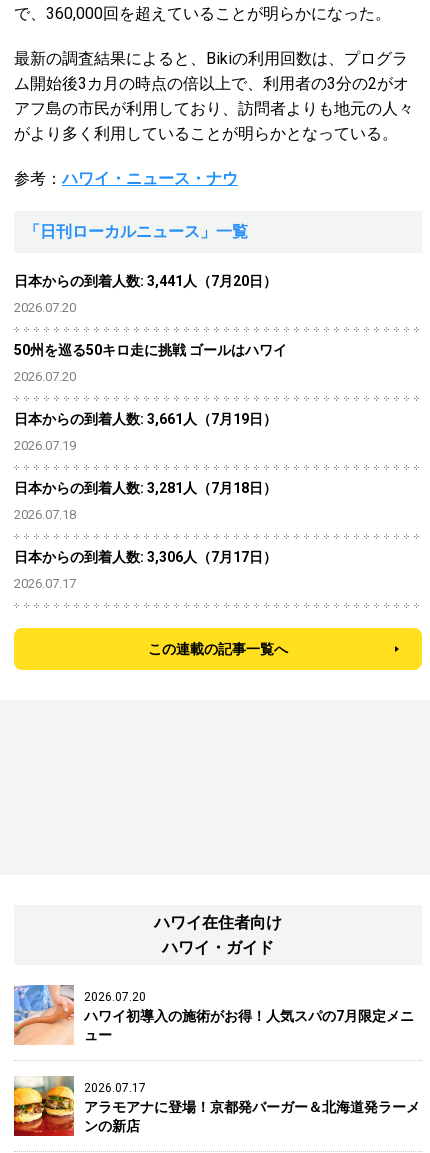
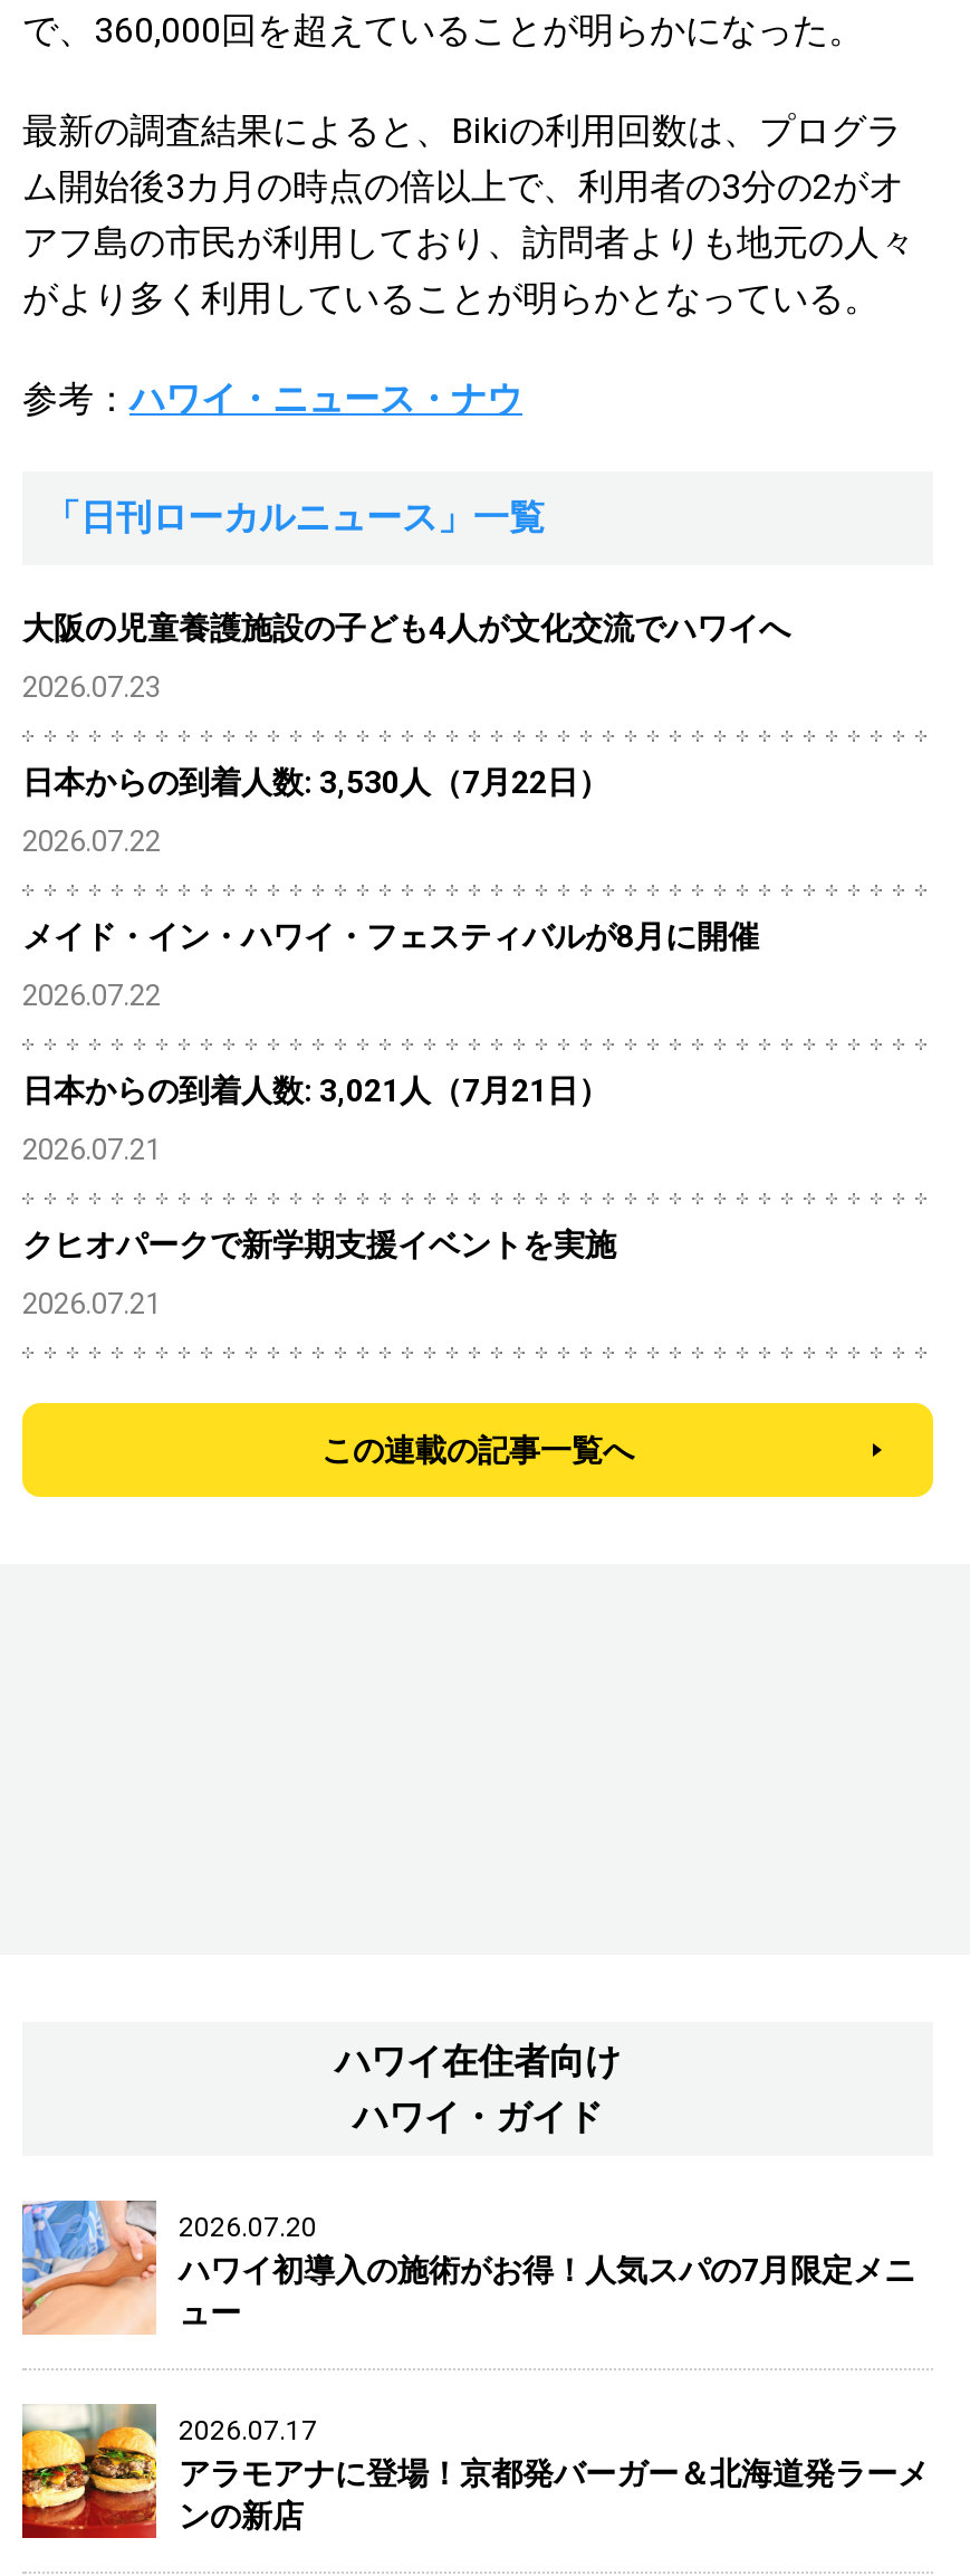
- 日本からの到着人数: 3,441人（7月20日）
+ 大阪の児童養護施設の子ども4人が文化交流でハワイへ

- 2026.07.20
+ 2026.07.23

- 50州を巡る50キロ走に挑戦 ゴールはハワイ
+ 日本からの到着人数: 3,530人（7月22日）

- 2026.07.20
+ 2026.07.22

- 日本からの到着人数: 3,661人（7月19日）
+ メイド・イン・ハワイ・フェスティバルが8月に開催

- 2026.07.19
+ 2026.07.22

- 日本からの到着人数: 3,281人（7月18日）
+ 日本からの到着人数: 3,021人（7月21日）

- 2026.07.18
+ 2026.07.21

- 日本からの到着人数: 3,306人（7月17日）
+ クヒオパークで新学期支援イベントを実施

- 2026.07.17
+ 2026.07.21
